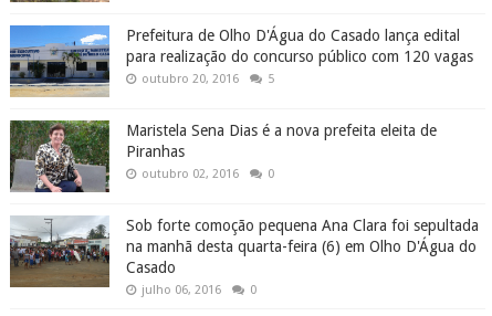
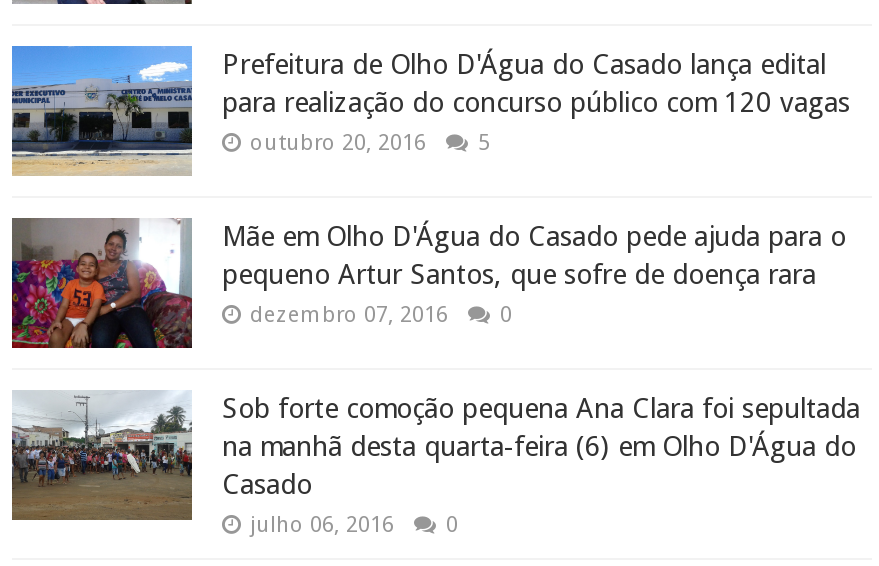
- [image]
- Maristela Sena Dias é a nova prefeita eleita de
- Piranhas
- outubro 02, 2016
+ [image]
+ Mãe em Olho D'Água do Casado pede ajuda para o
+ pequeno Artur Santos, que sofre de doença rara
+ dezembro 07, 2016
